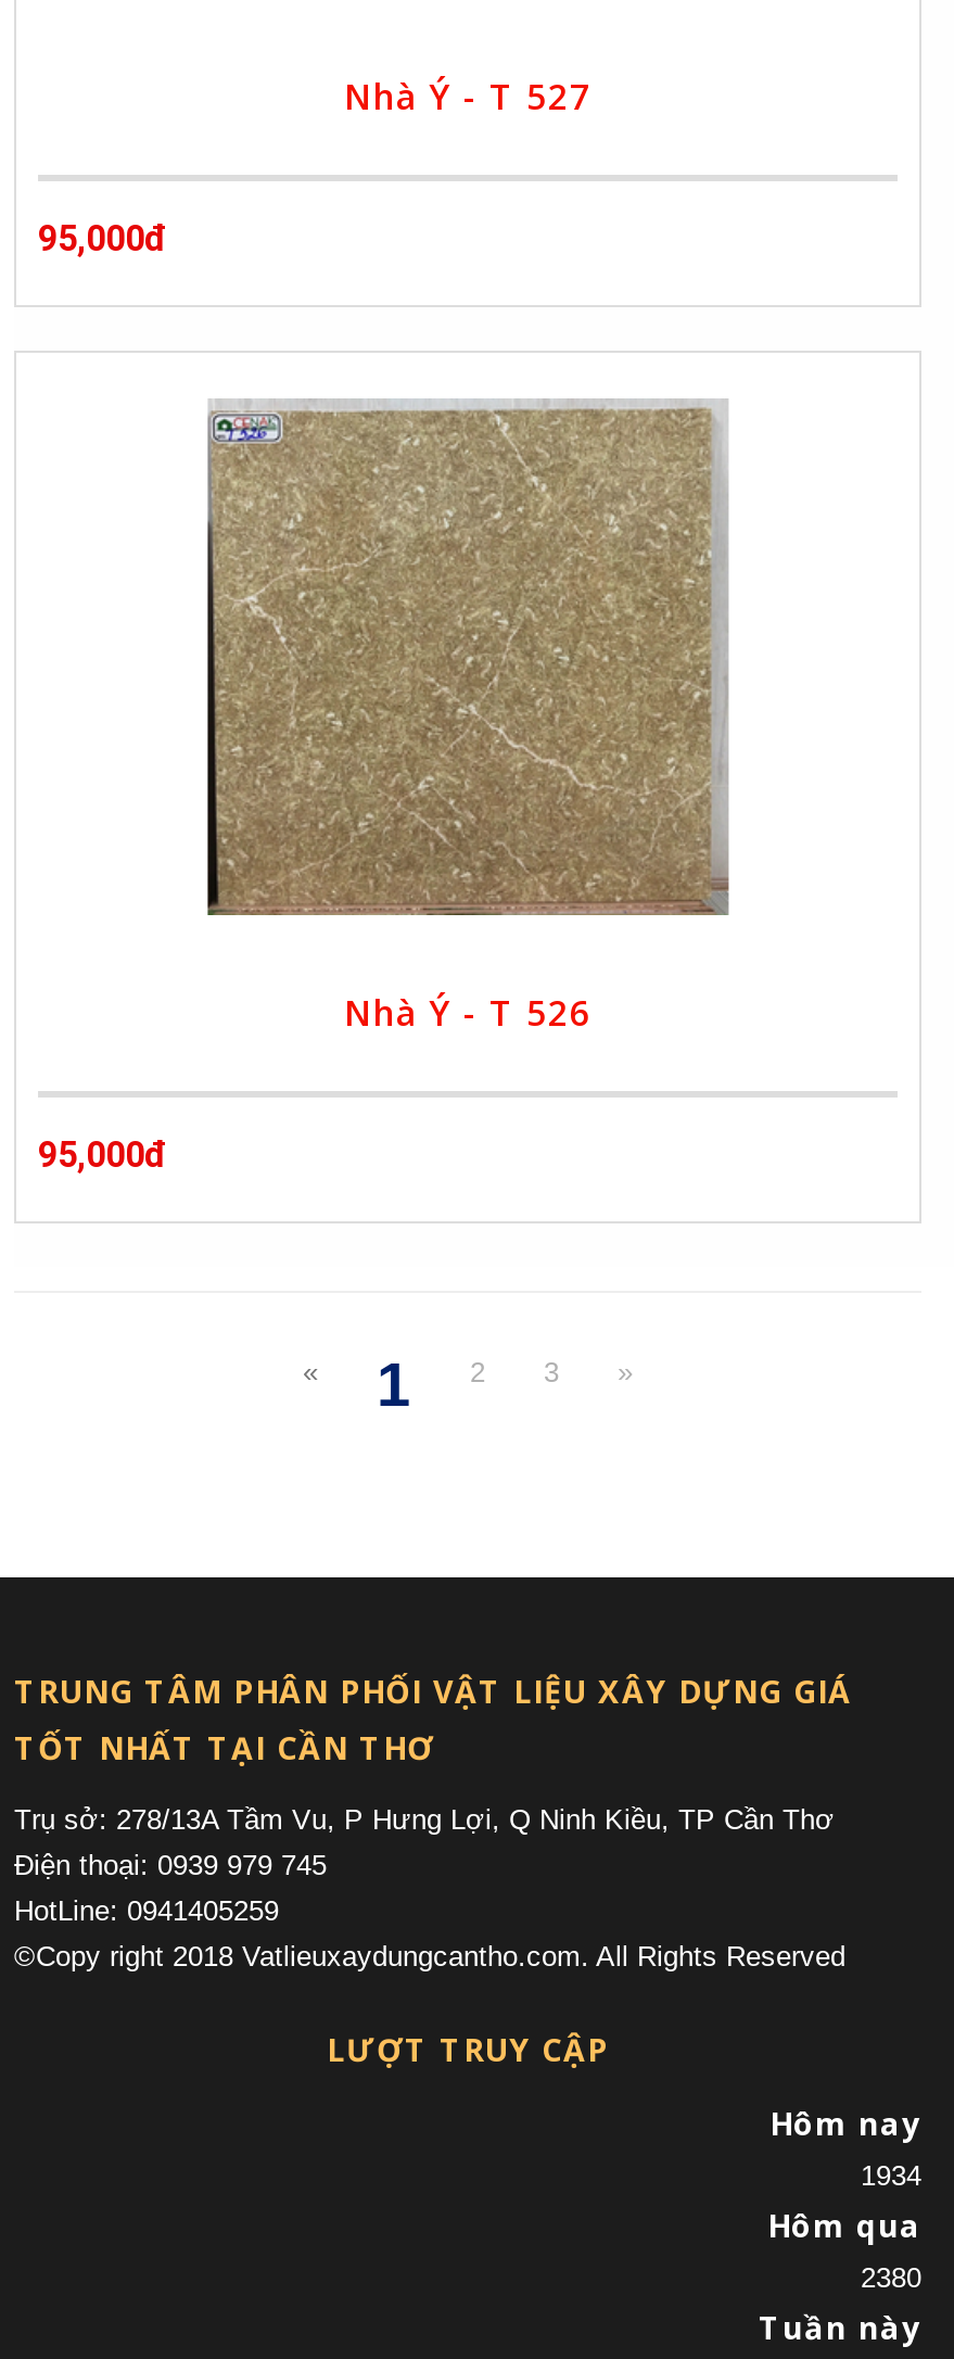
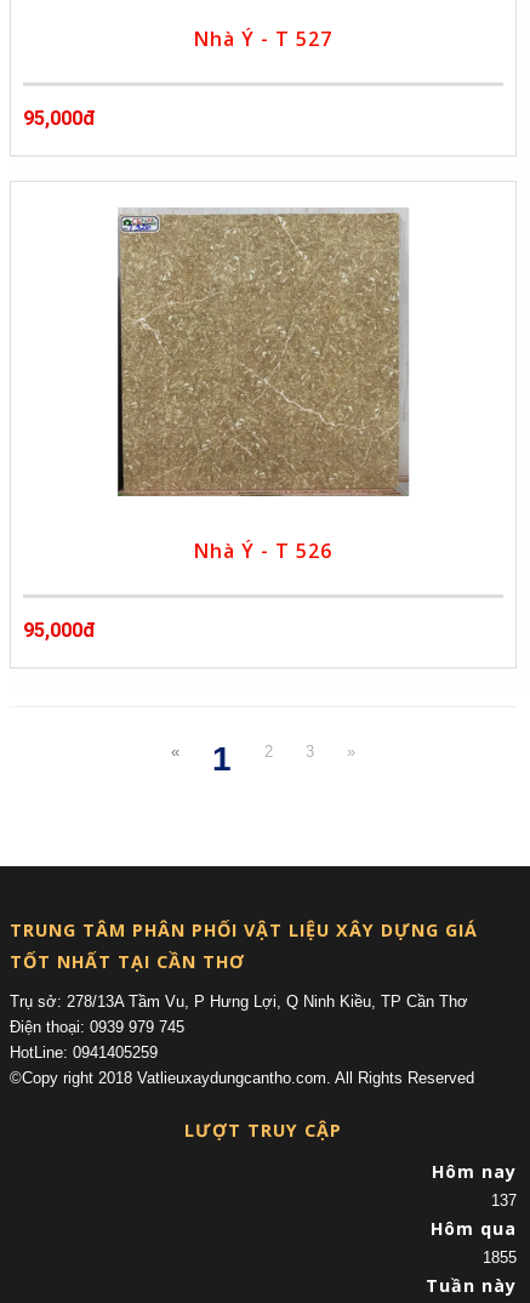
- 1934
+ 137

- 2380
+ 1855
